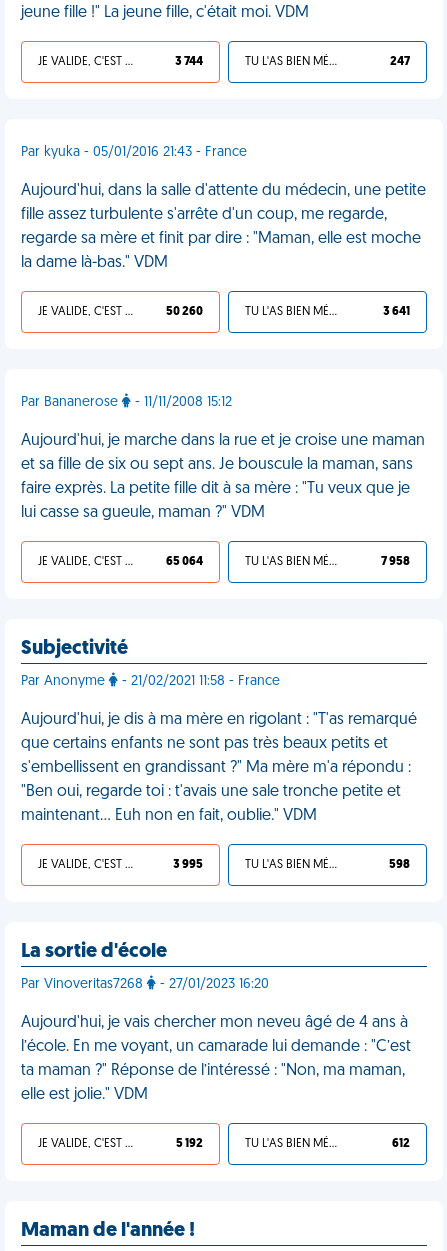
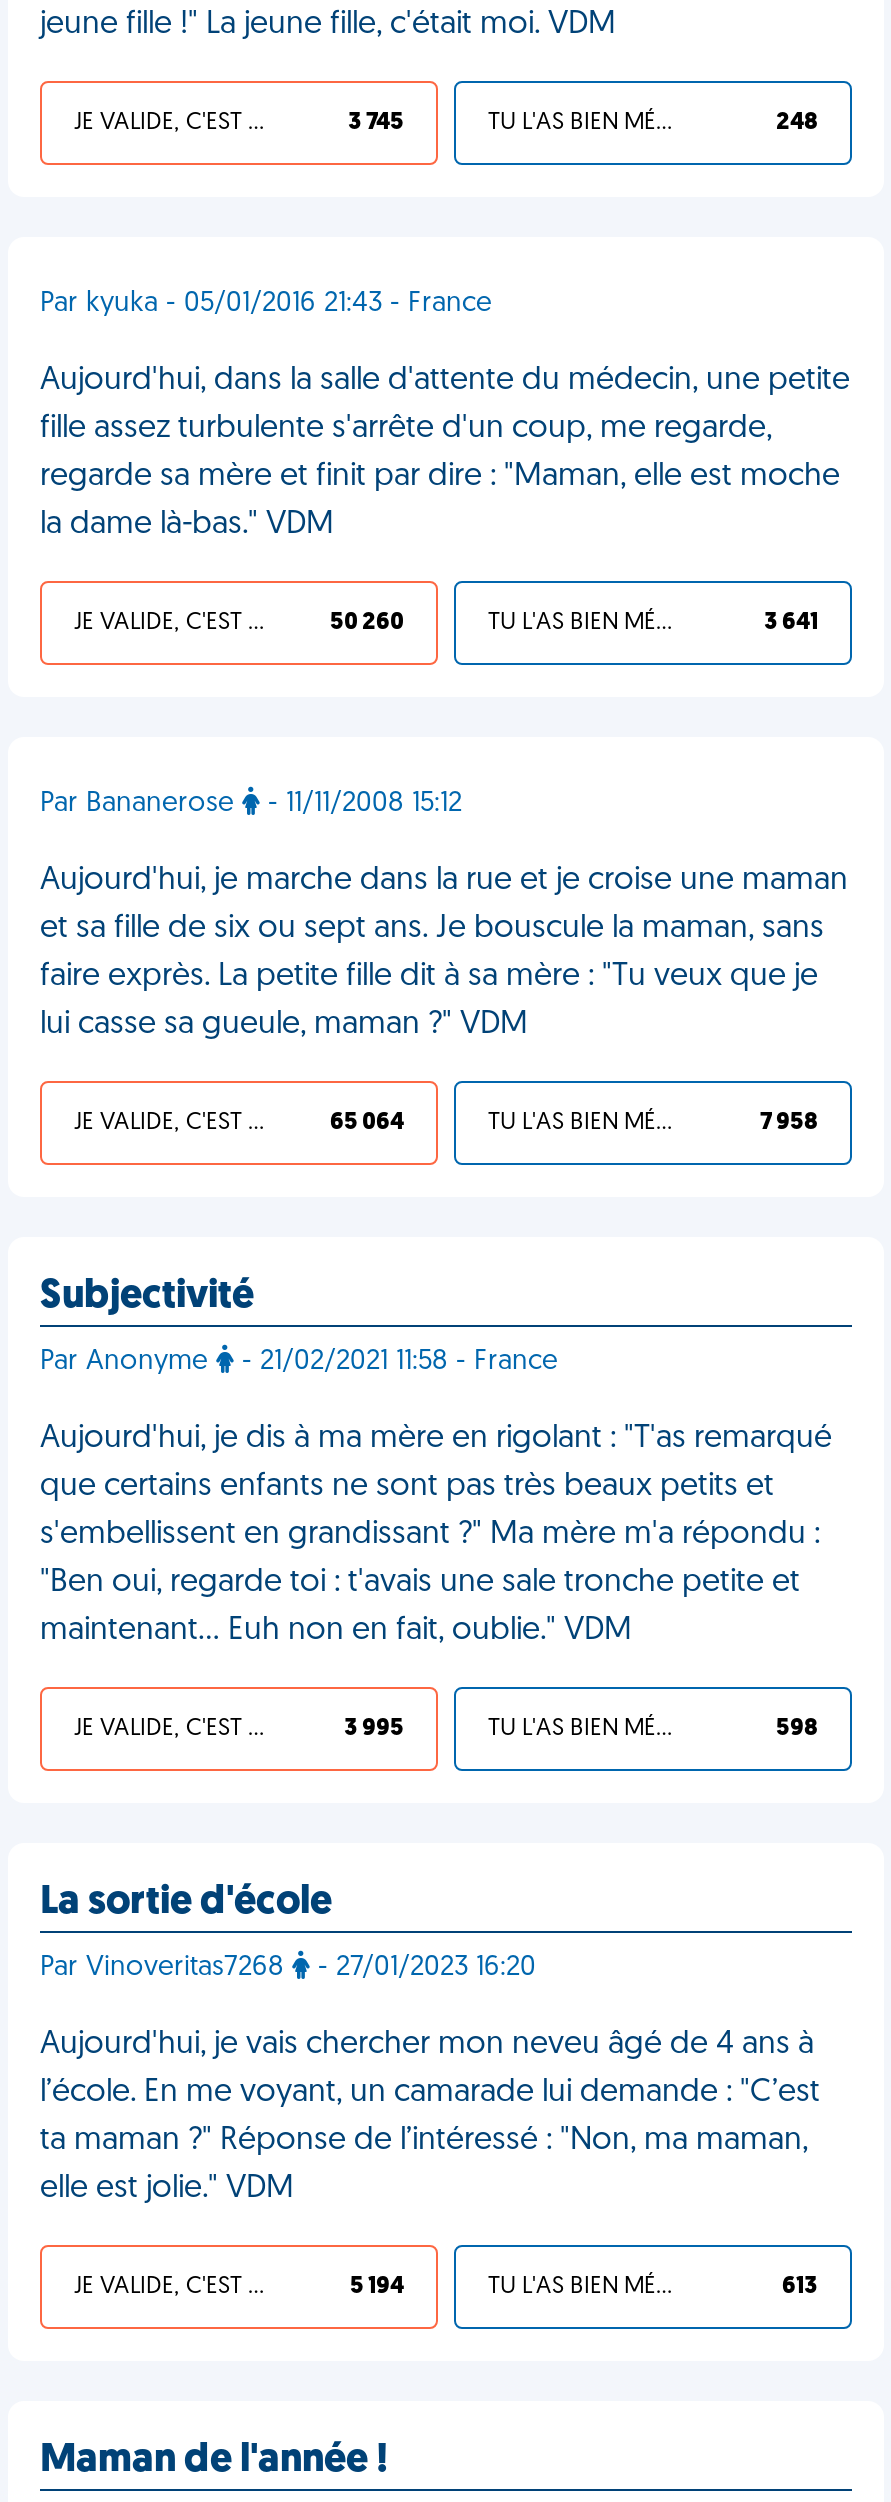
- 3 744
+ 3 745

- 247
+ 248

- 5 192
+ 5 194

- 612
+ 613
